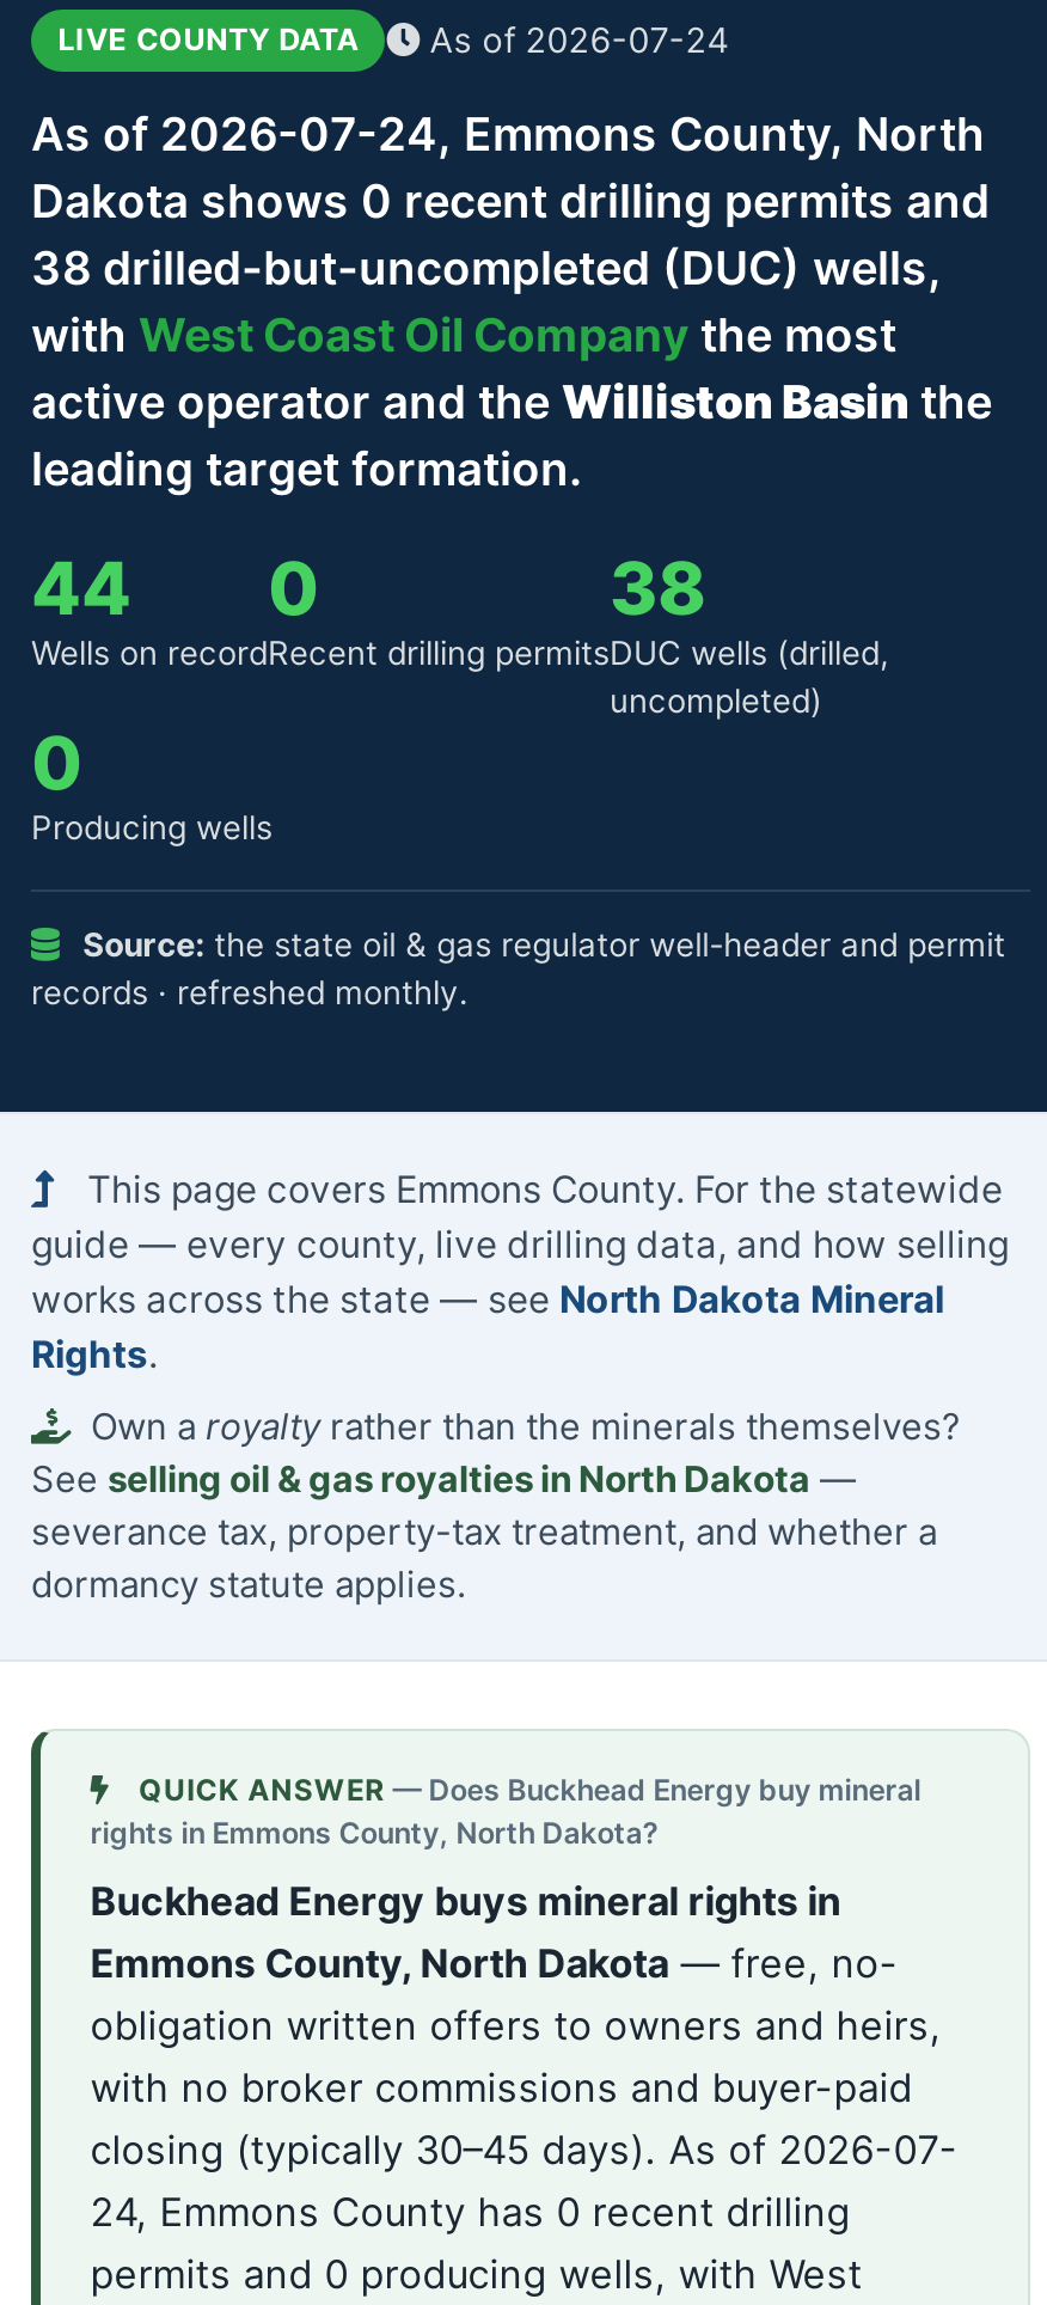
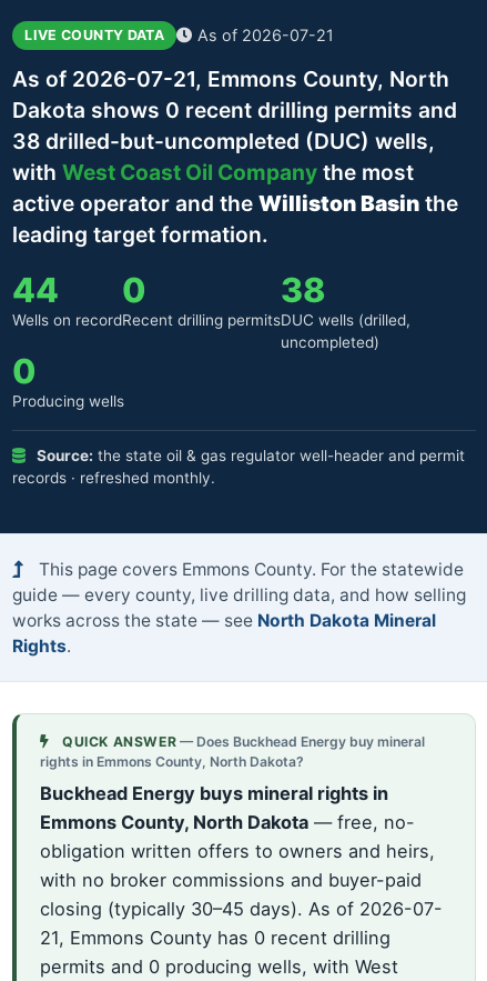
- LIVE COUNTY DATA As of 2026-07-24
+ LIVE COUNTY DATA As of 2026-07-21

- As of 2026-07-24, Emmons County, North
+ As of 2026-07-21, Emmons County, North

- Own a royalty rather than the minerals themselves?
- See selling oil & gas royalties in North Dakota —
- severance tax, property-tax treatment, and whether a
- dormancy statute applies.

- 24, Emmons County has 0 recent drilling
+ 21, Emmons County has 0 recent drilling
